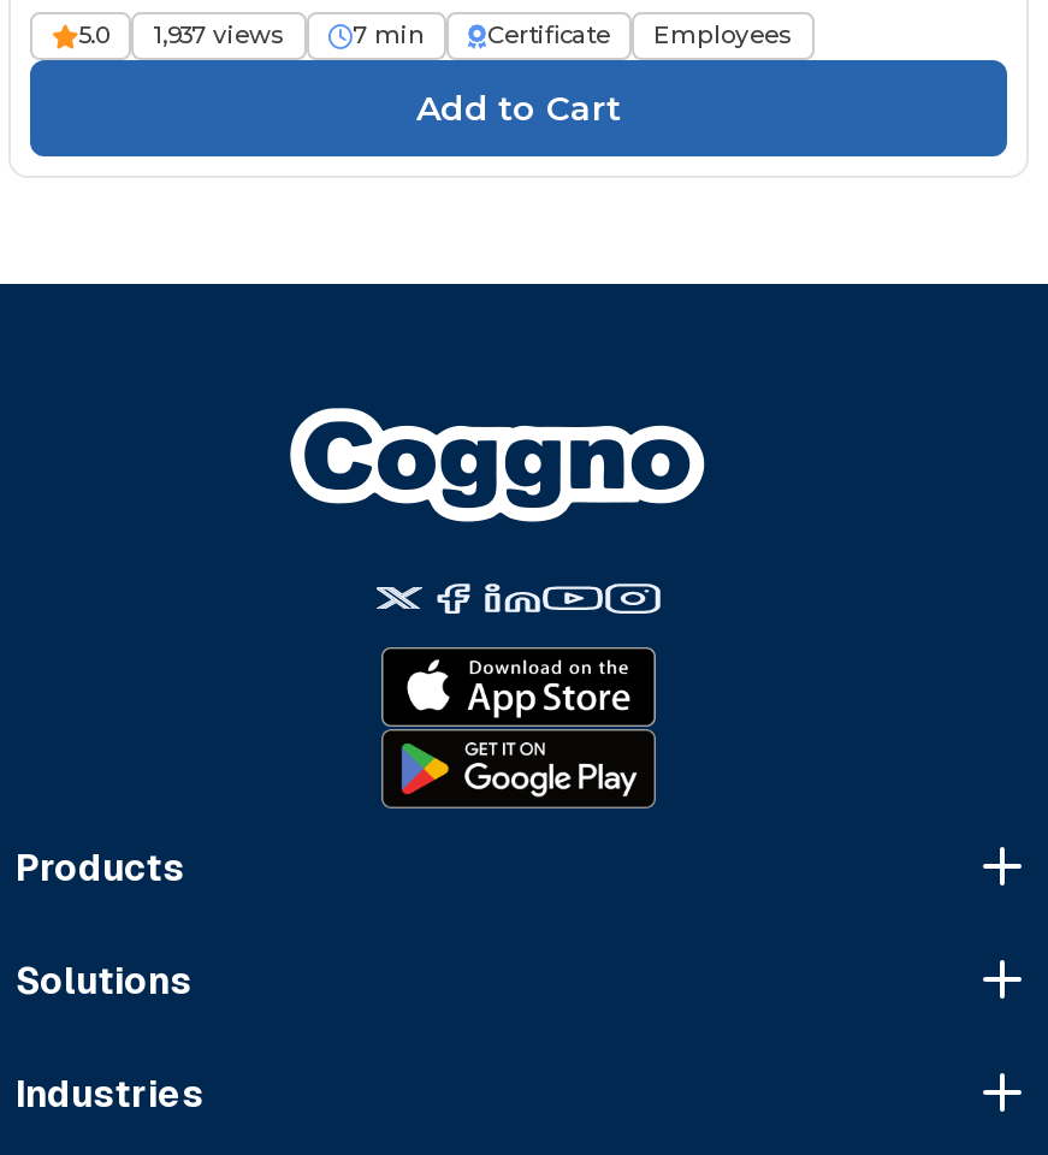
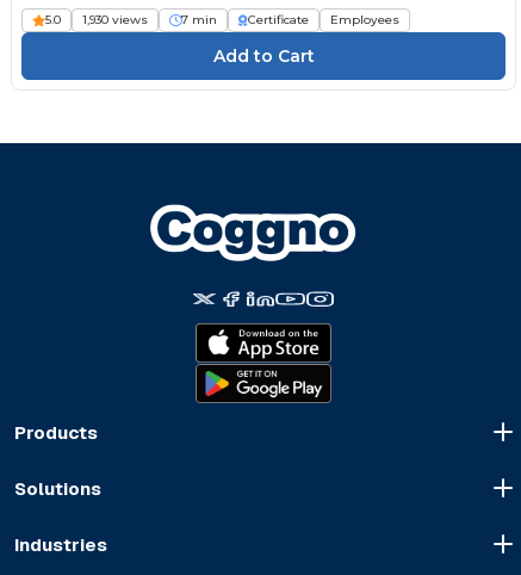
- 5.0 1,937 views
+ 5.0 1,930 views
